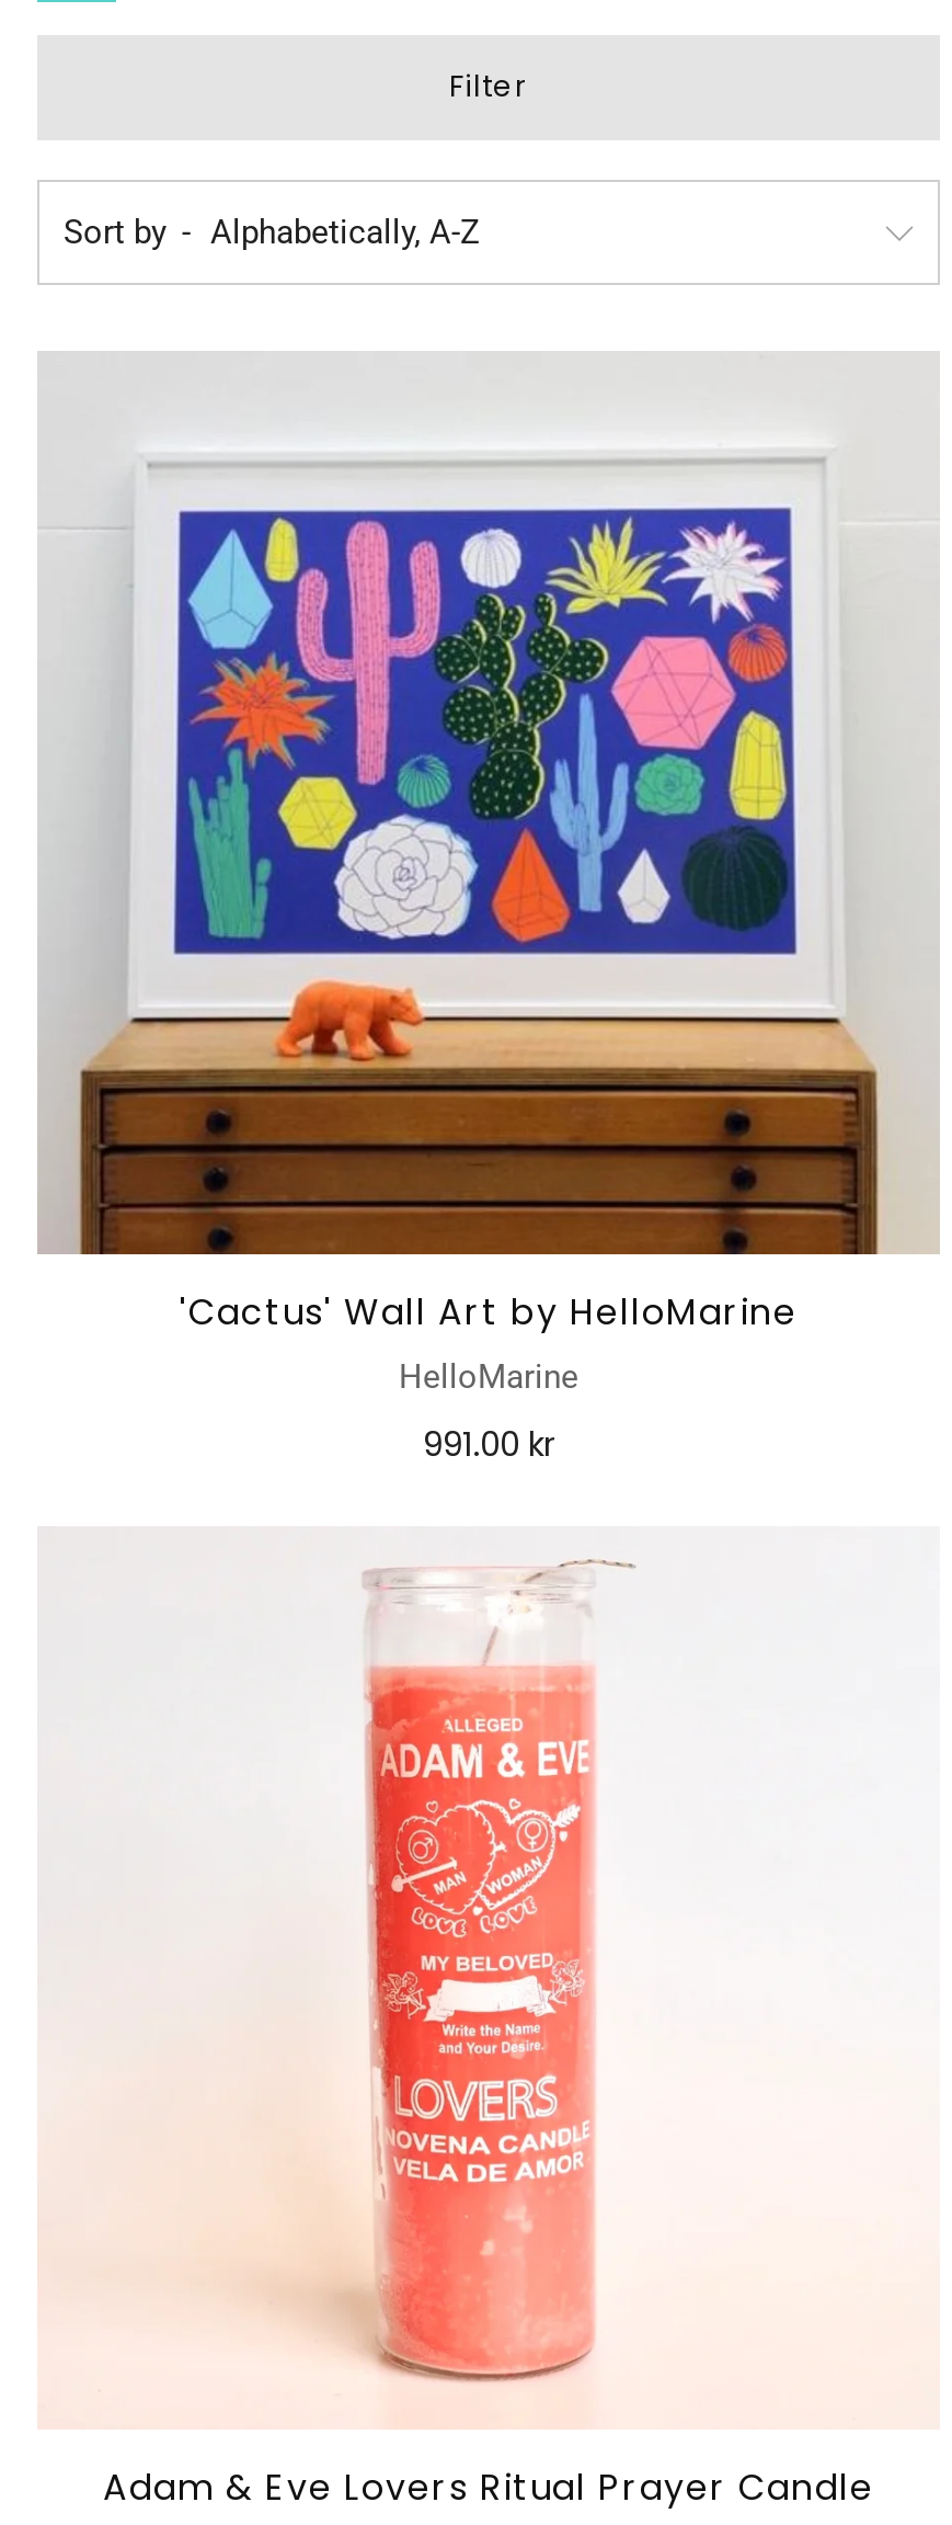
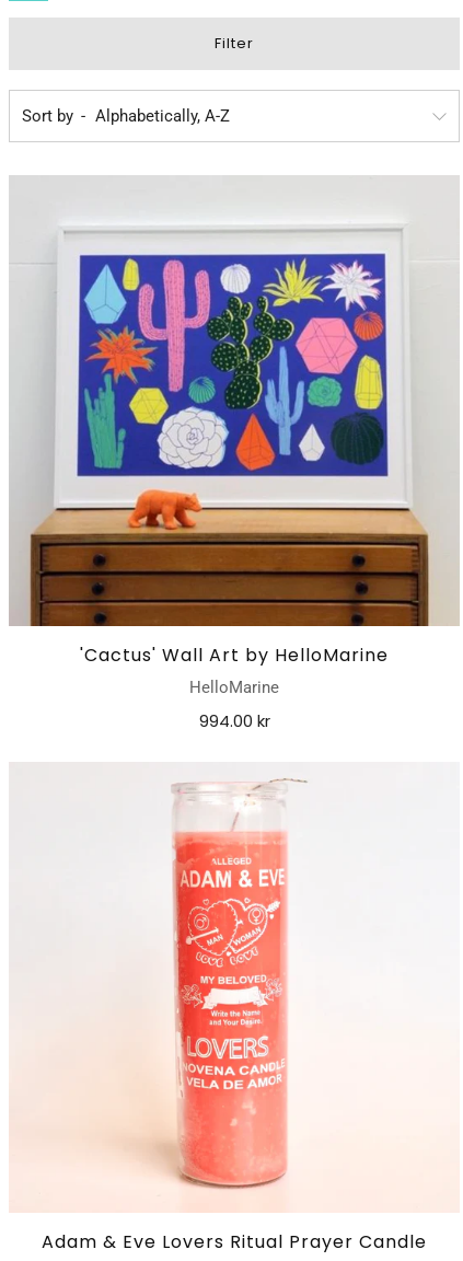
- 991.00 kr
+ 994.00 kr
